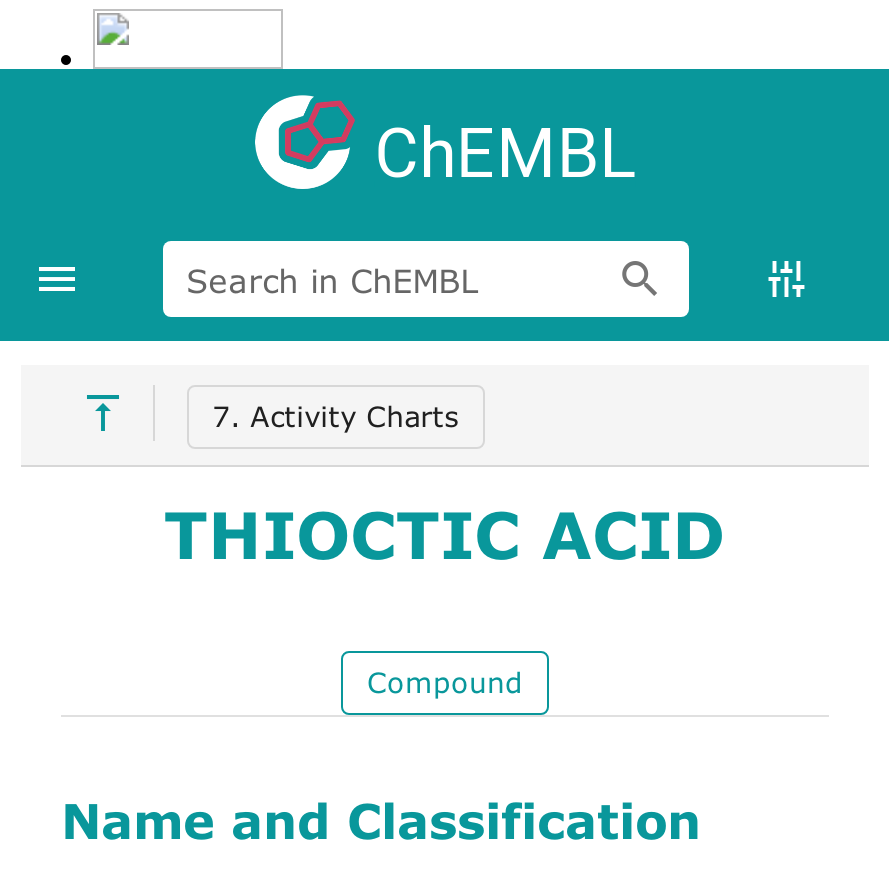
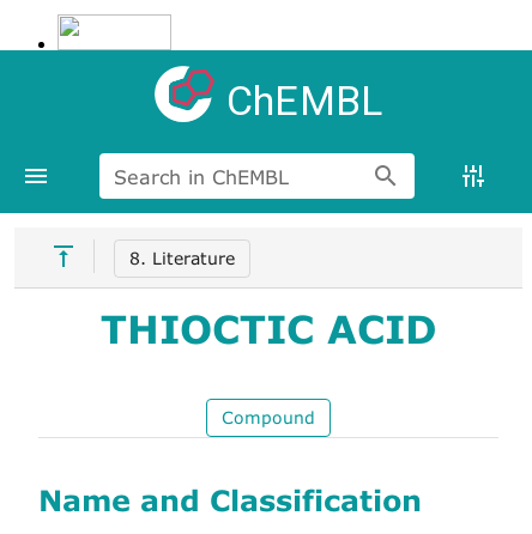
- 7. Activity Charts
+ 8. Literature
